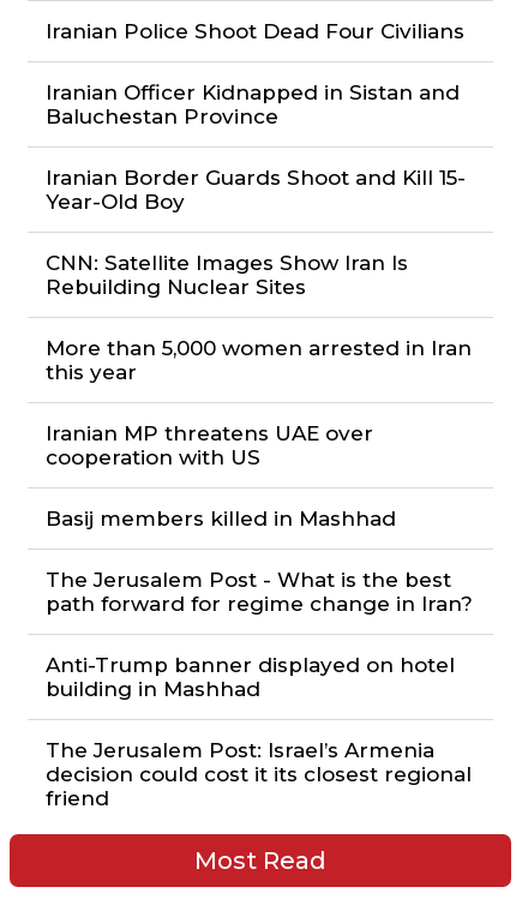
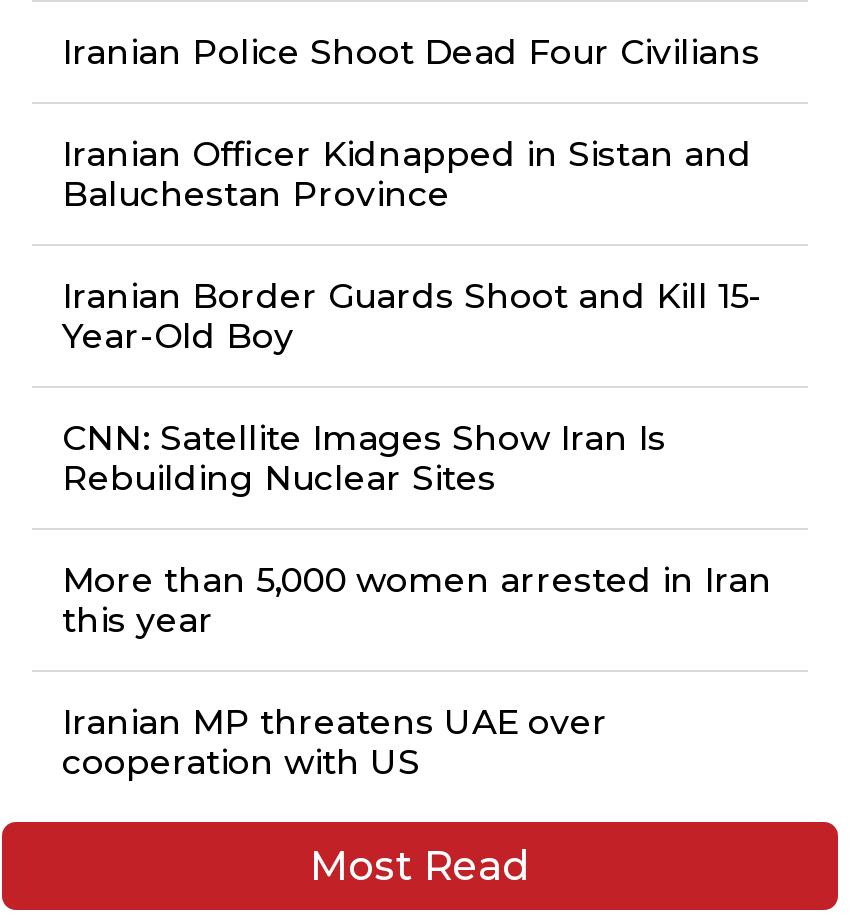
- Basij members killed in Mashhad
- The Jerusalem Post - What is the best
- path forward for regime change in Iran?
- Anti-Trump banner displayed on hotel
- building in Mashhad
- The Jerusalem Post: Israel’s Armenia
- decision could cost it its closest regional
- friend
